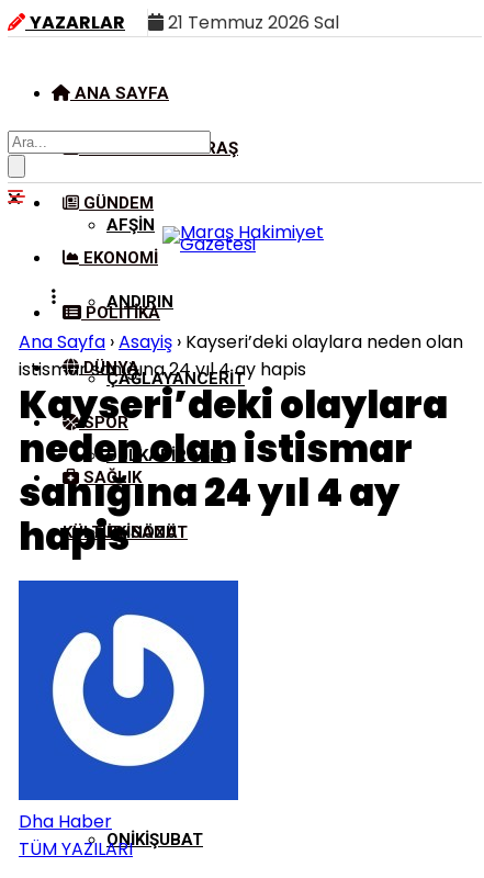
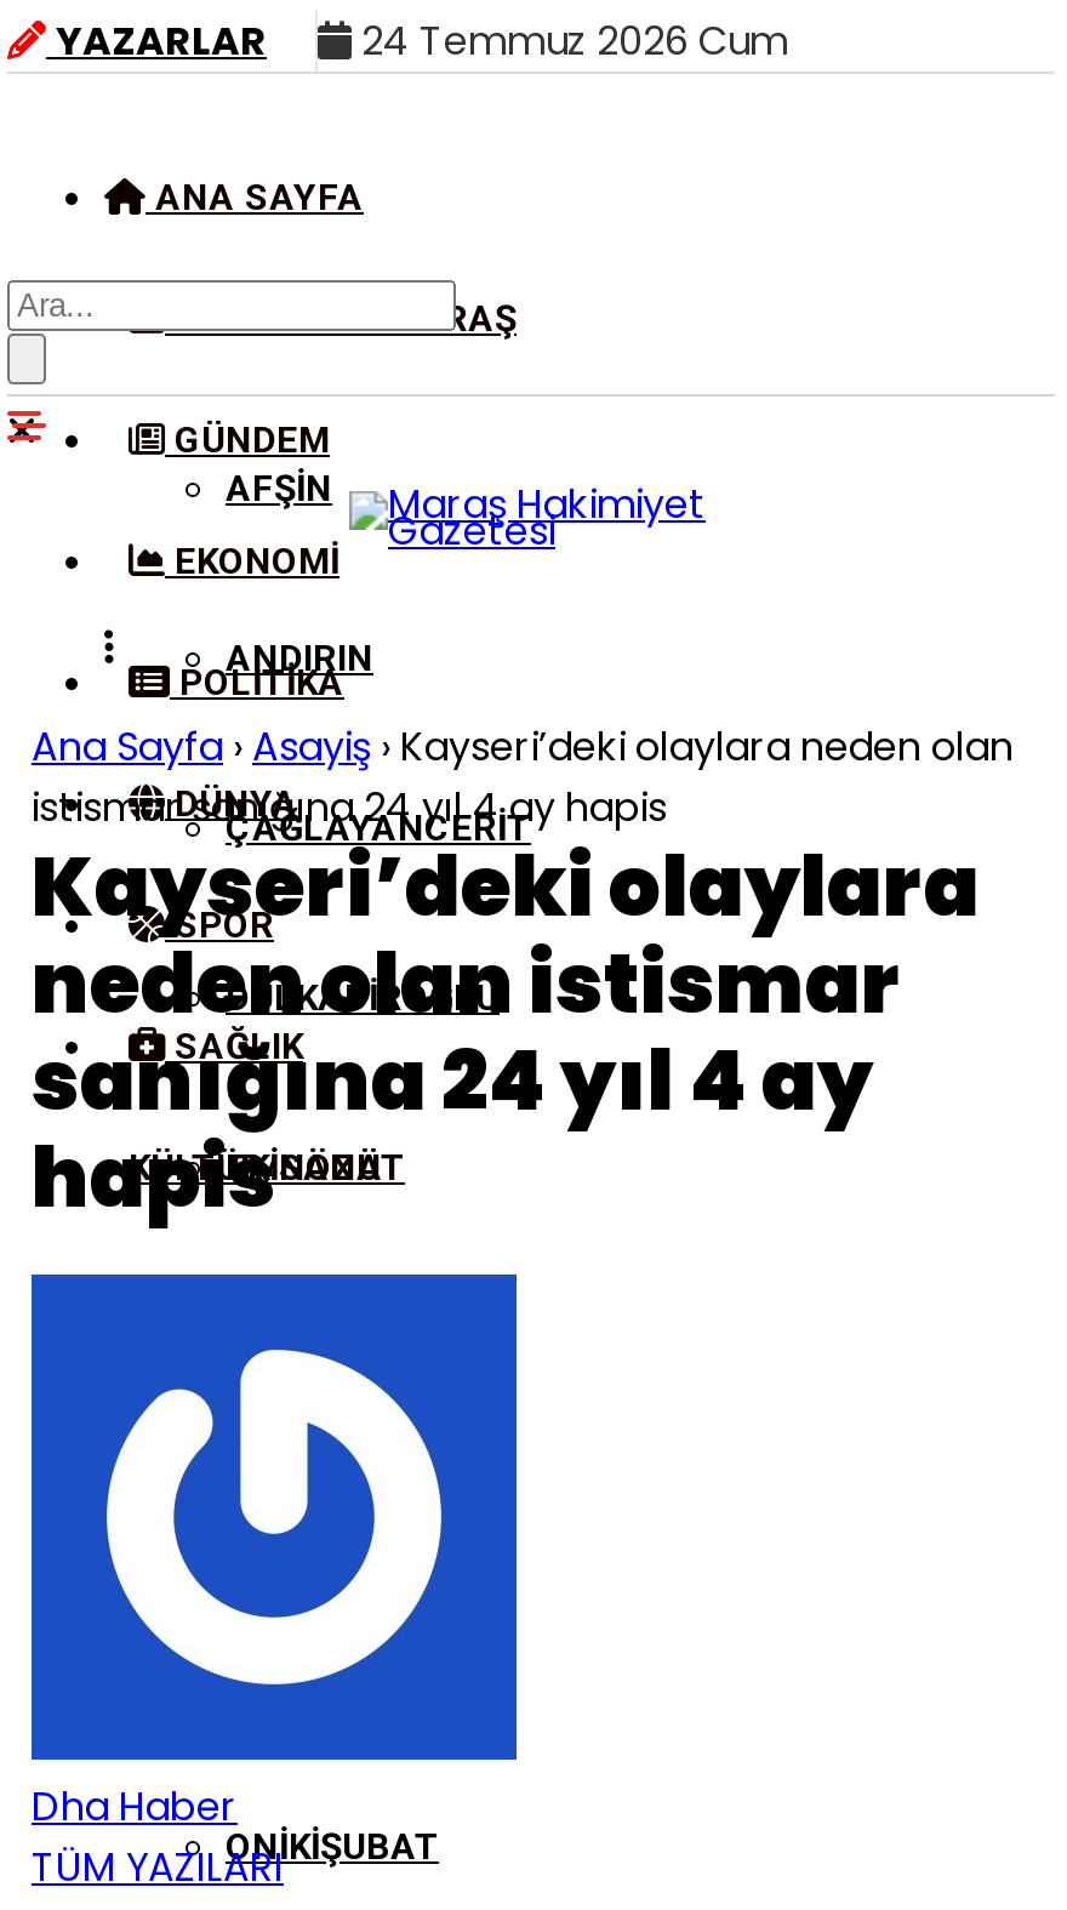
- YAZARLAR 21 Temmuz 2026 Sal
+ YAZARLAR 24 Temmuz 2026 Cum
